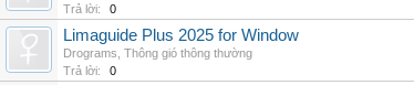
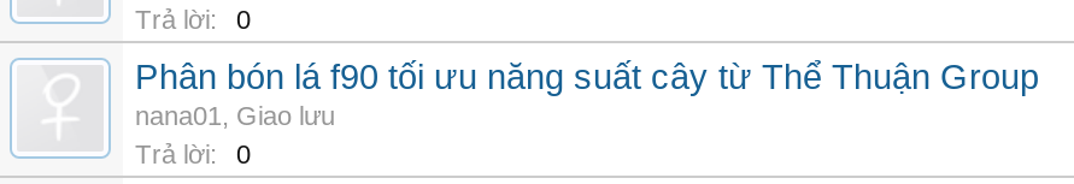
- Limaguide Plus 2025 for Window
- Drograms, Thông gió thông thường
+ Phân bón lá f90 tối ưu năng suất cây từ Thể Thuận Group
+ nana01, Giao lưu
